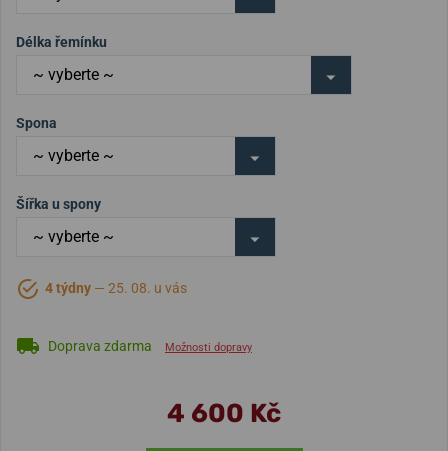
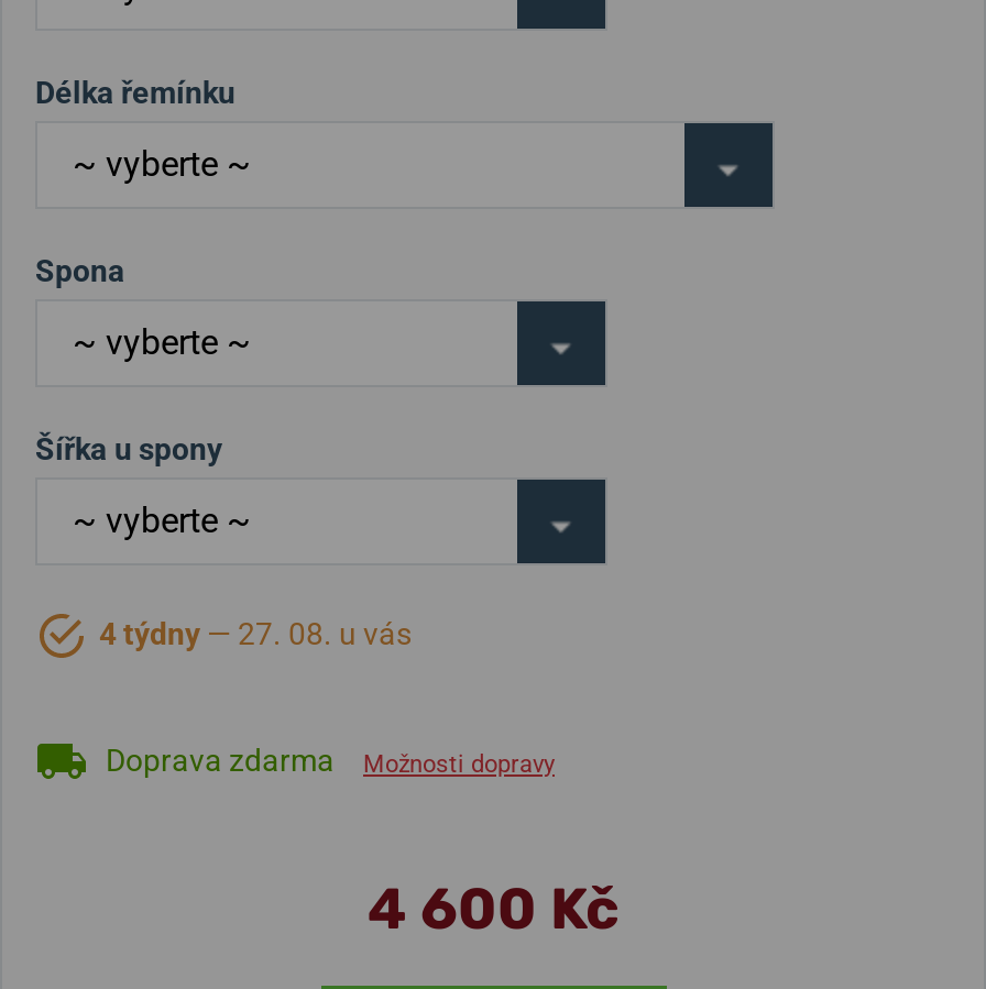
- 4 týdny — 25. 08. u vás
+ 4 týdny — 27. 08. u vás
